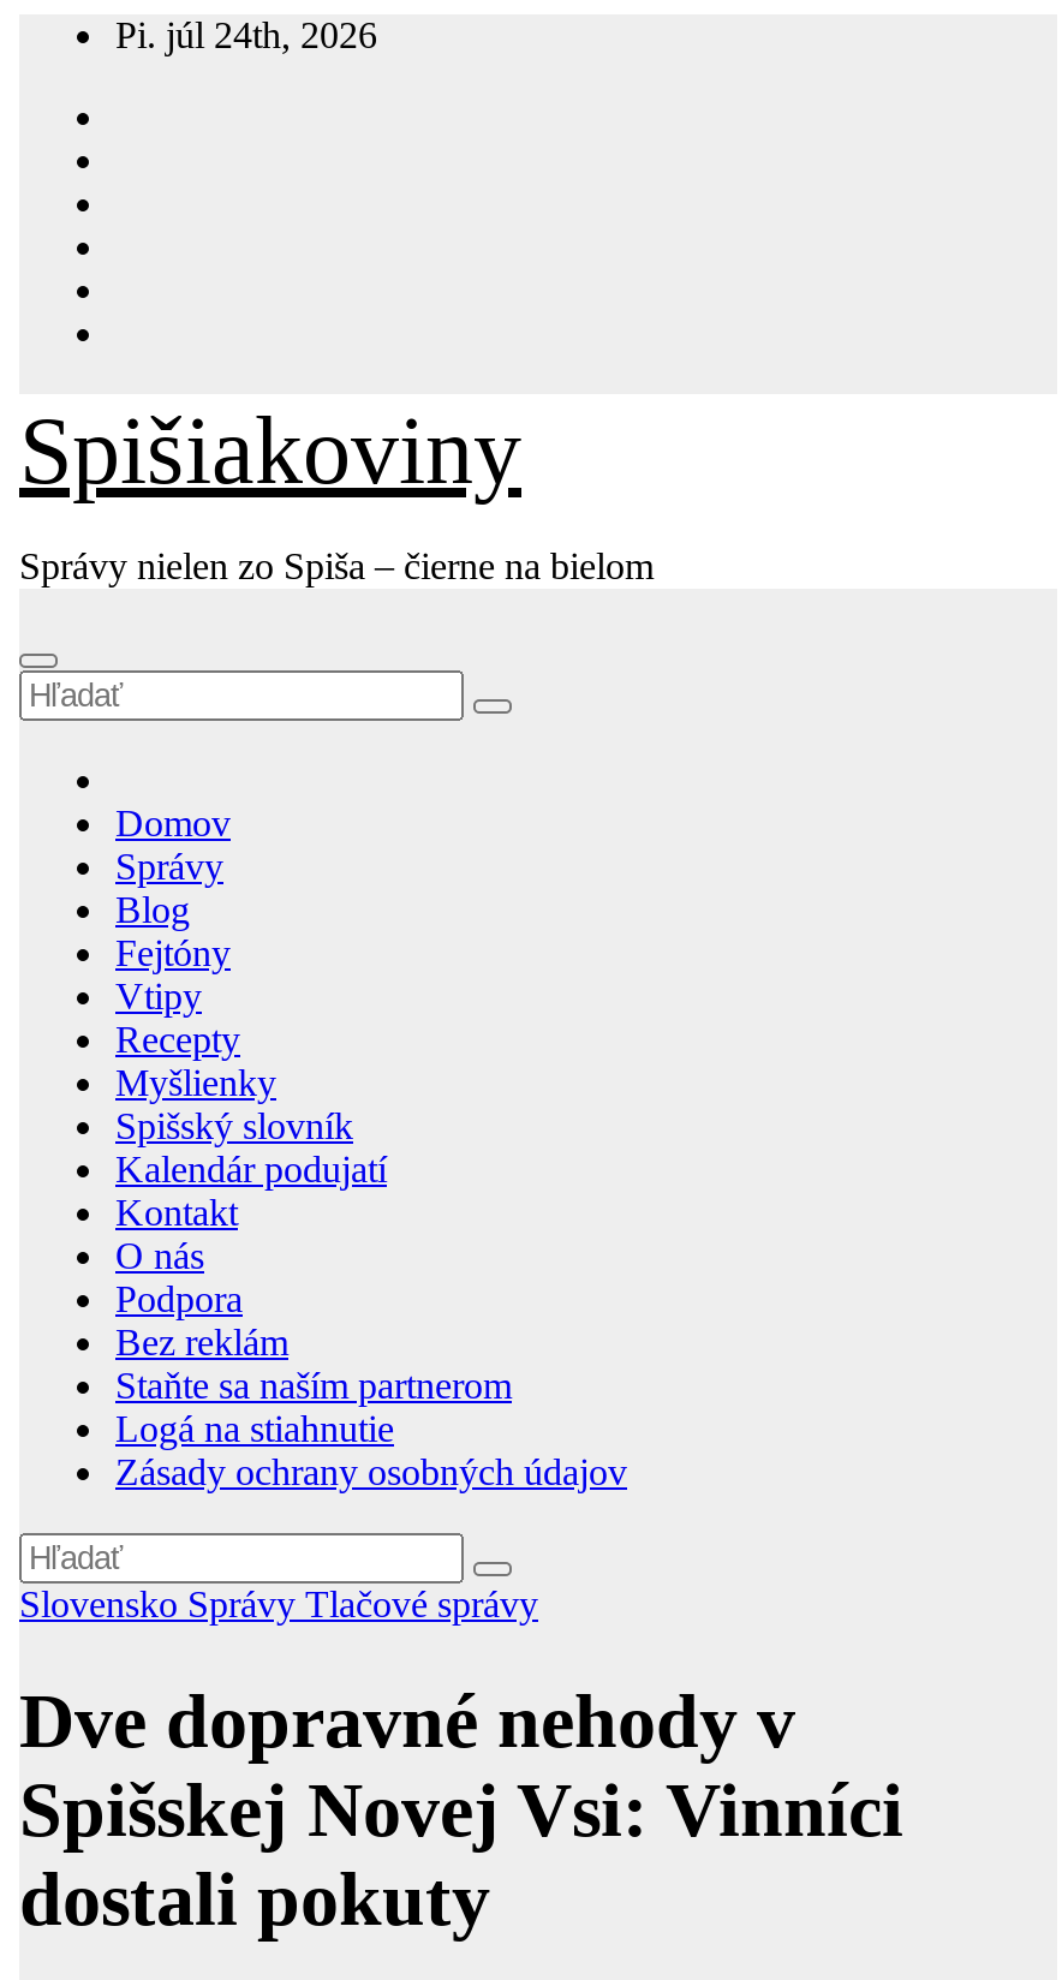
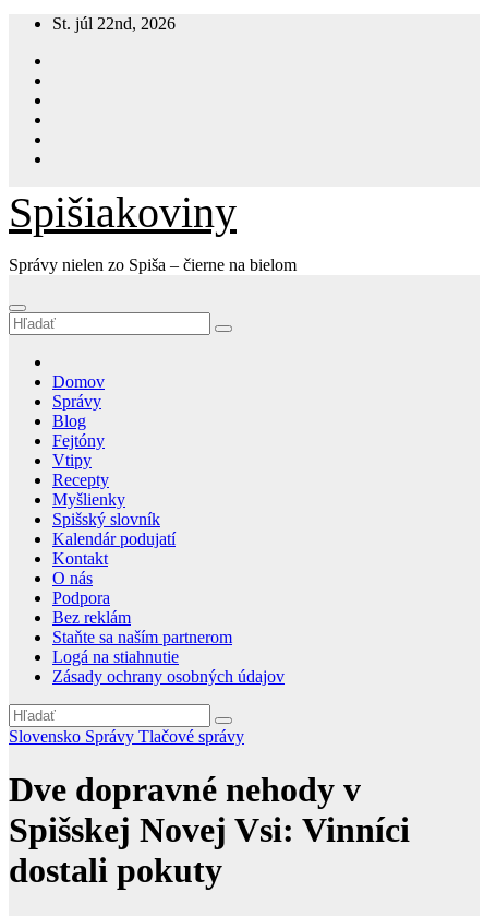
- Pi. júl 24th, 2026
+ St. júl 22nd, 2026
